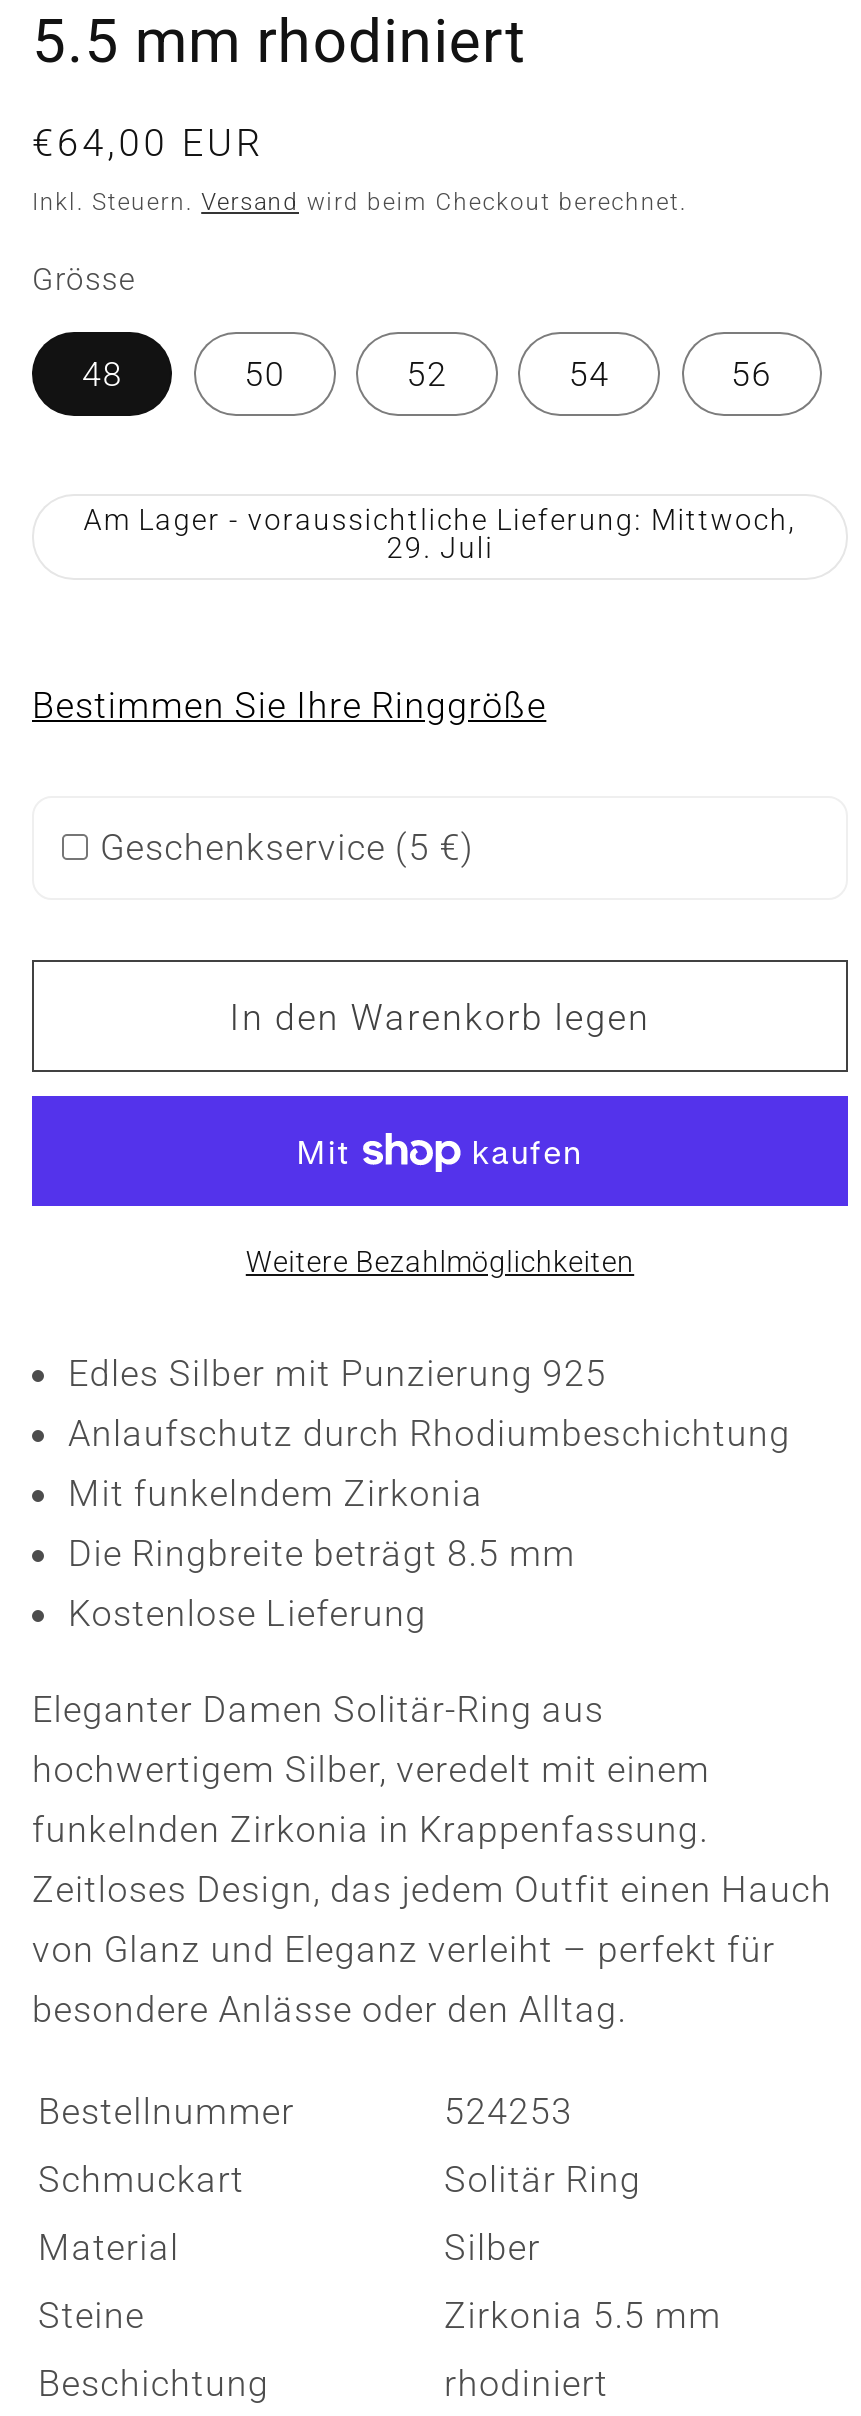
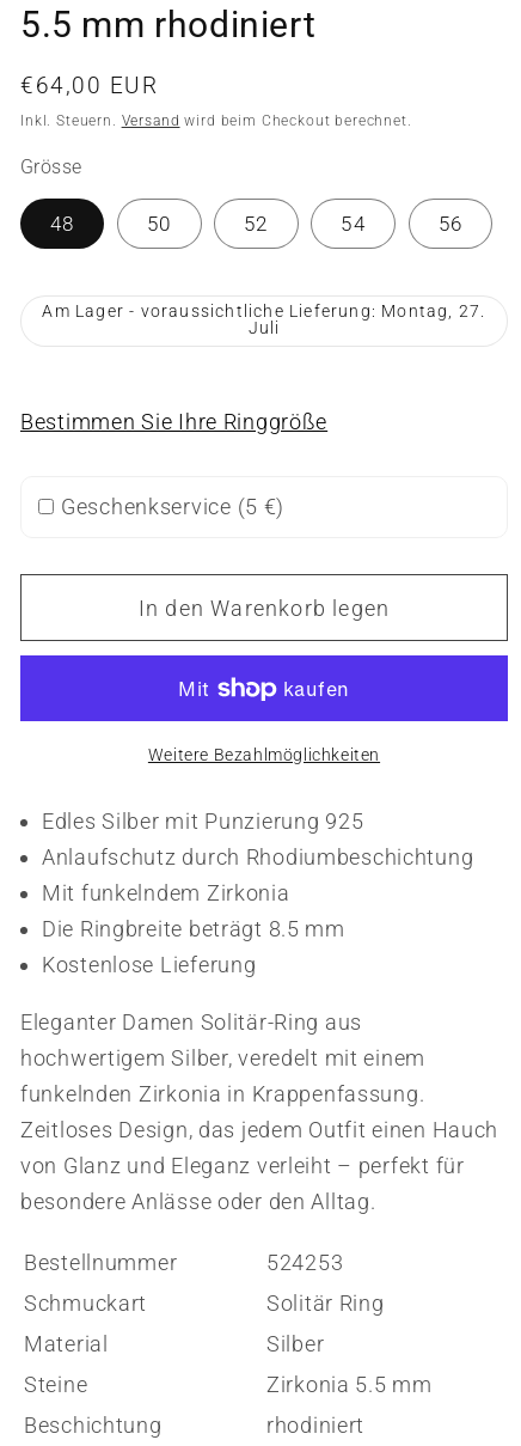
- Am Lager - voraussichtliche Lieferung: Mittwoch,
- 29. Juli
+ Am Lager - voraussichtliche Lieferung: Montag, 27.
+ Juli
